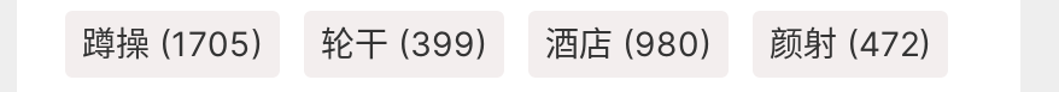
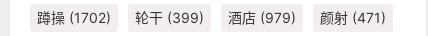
- 蹲操(1705)
+ 蹲操(1702)

- 酒店(980)
+ 酒店(979)

- 颜射(472)
+ 颜射(471)
